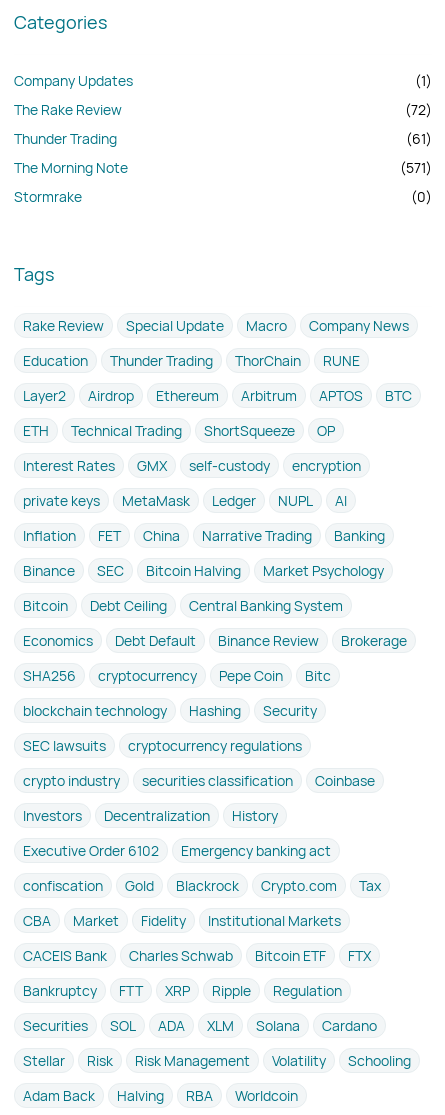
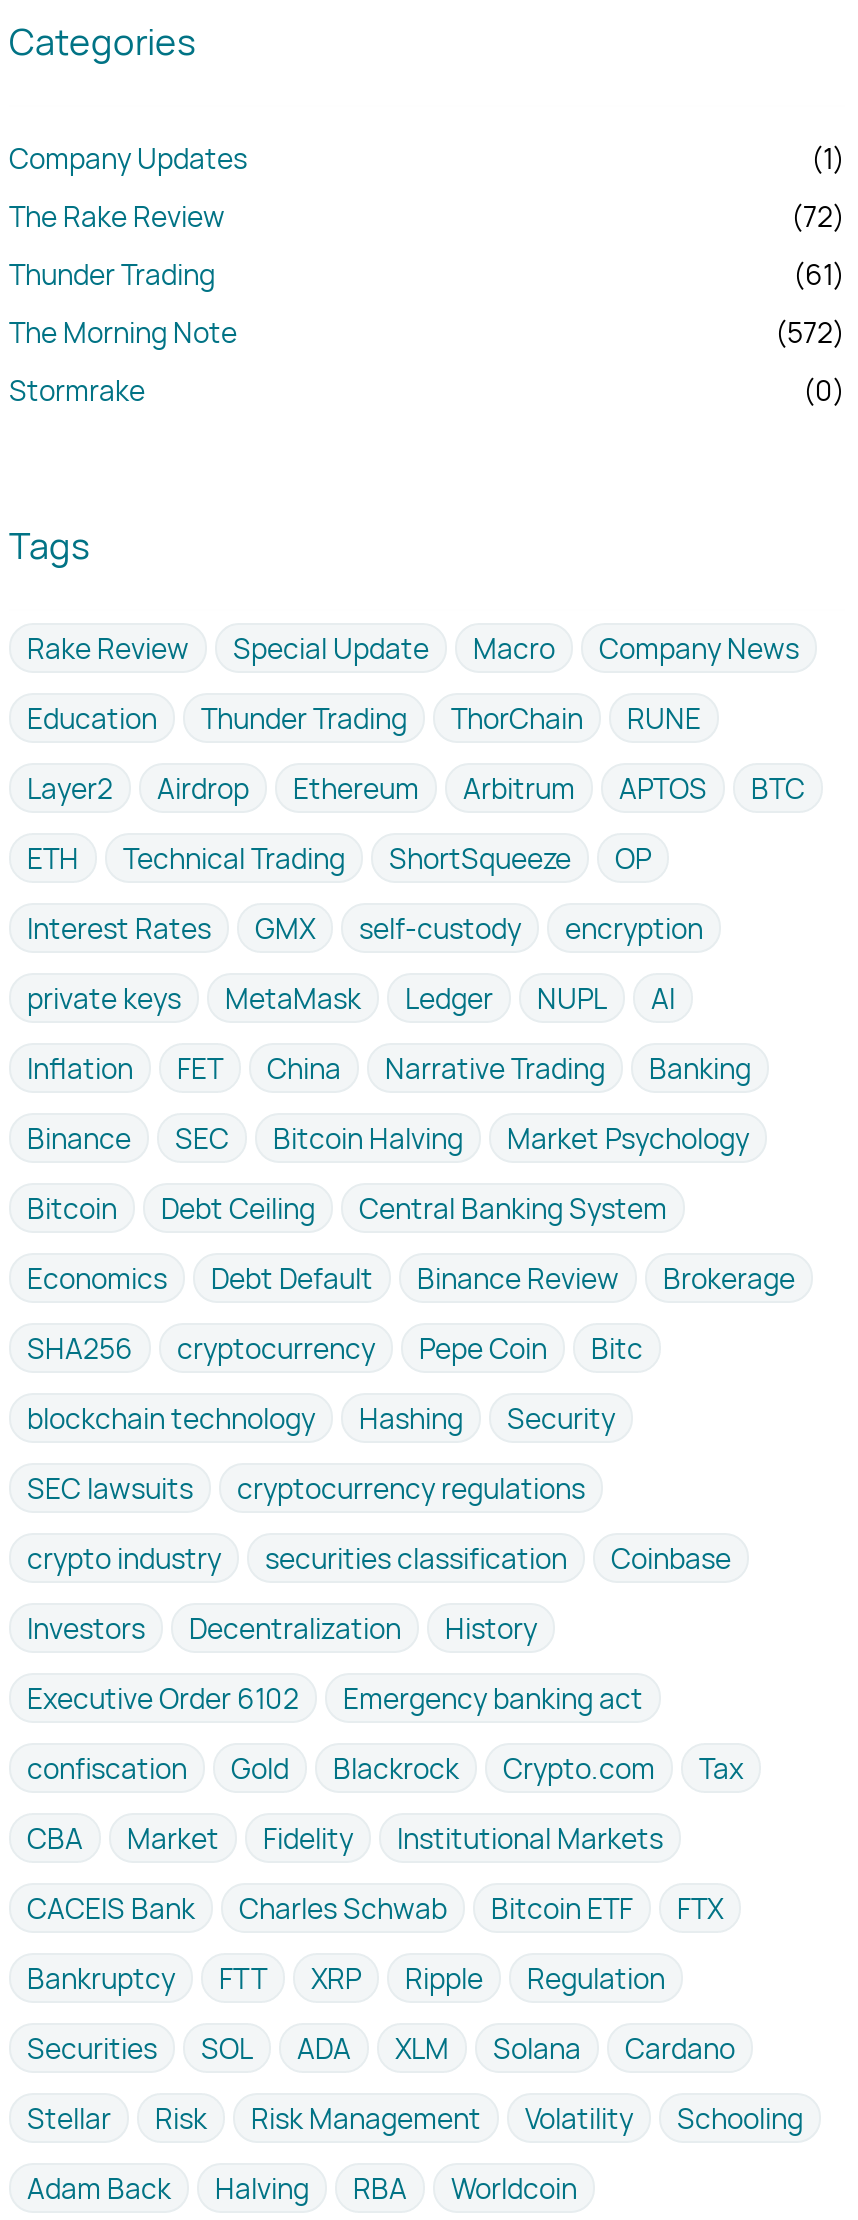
- (571)
+ (572)
